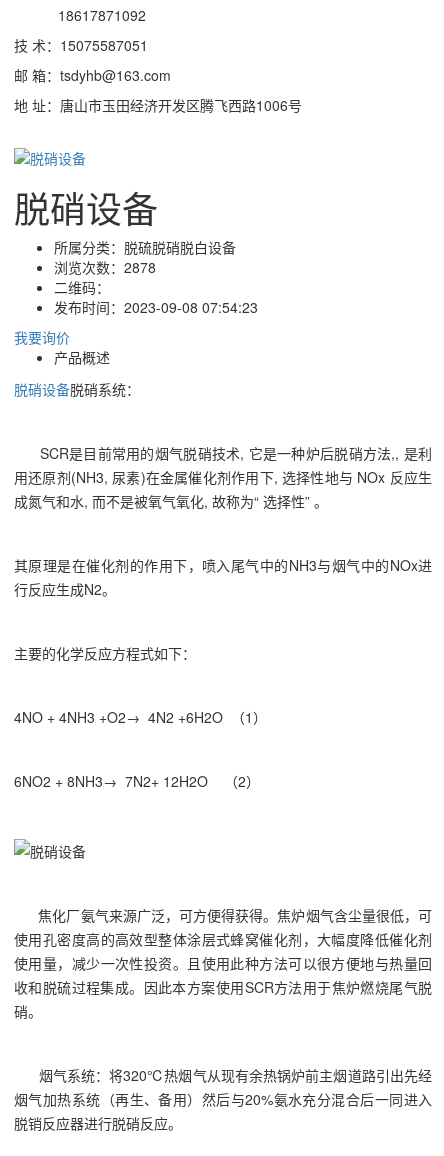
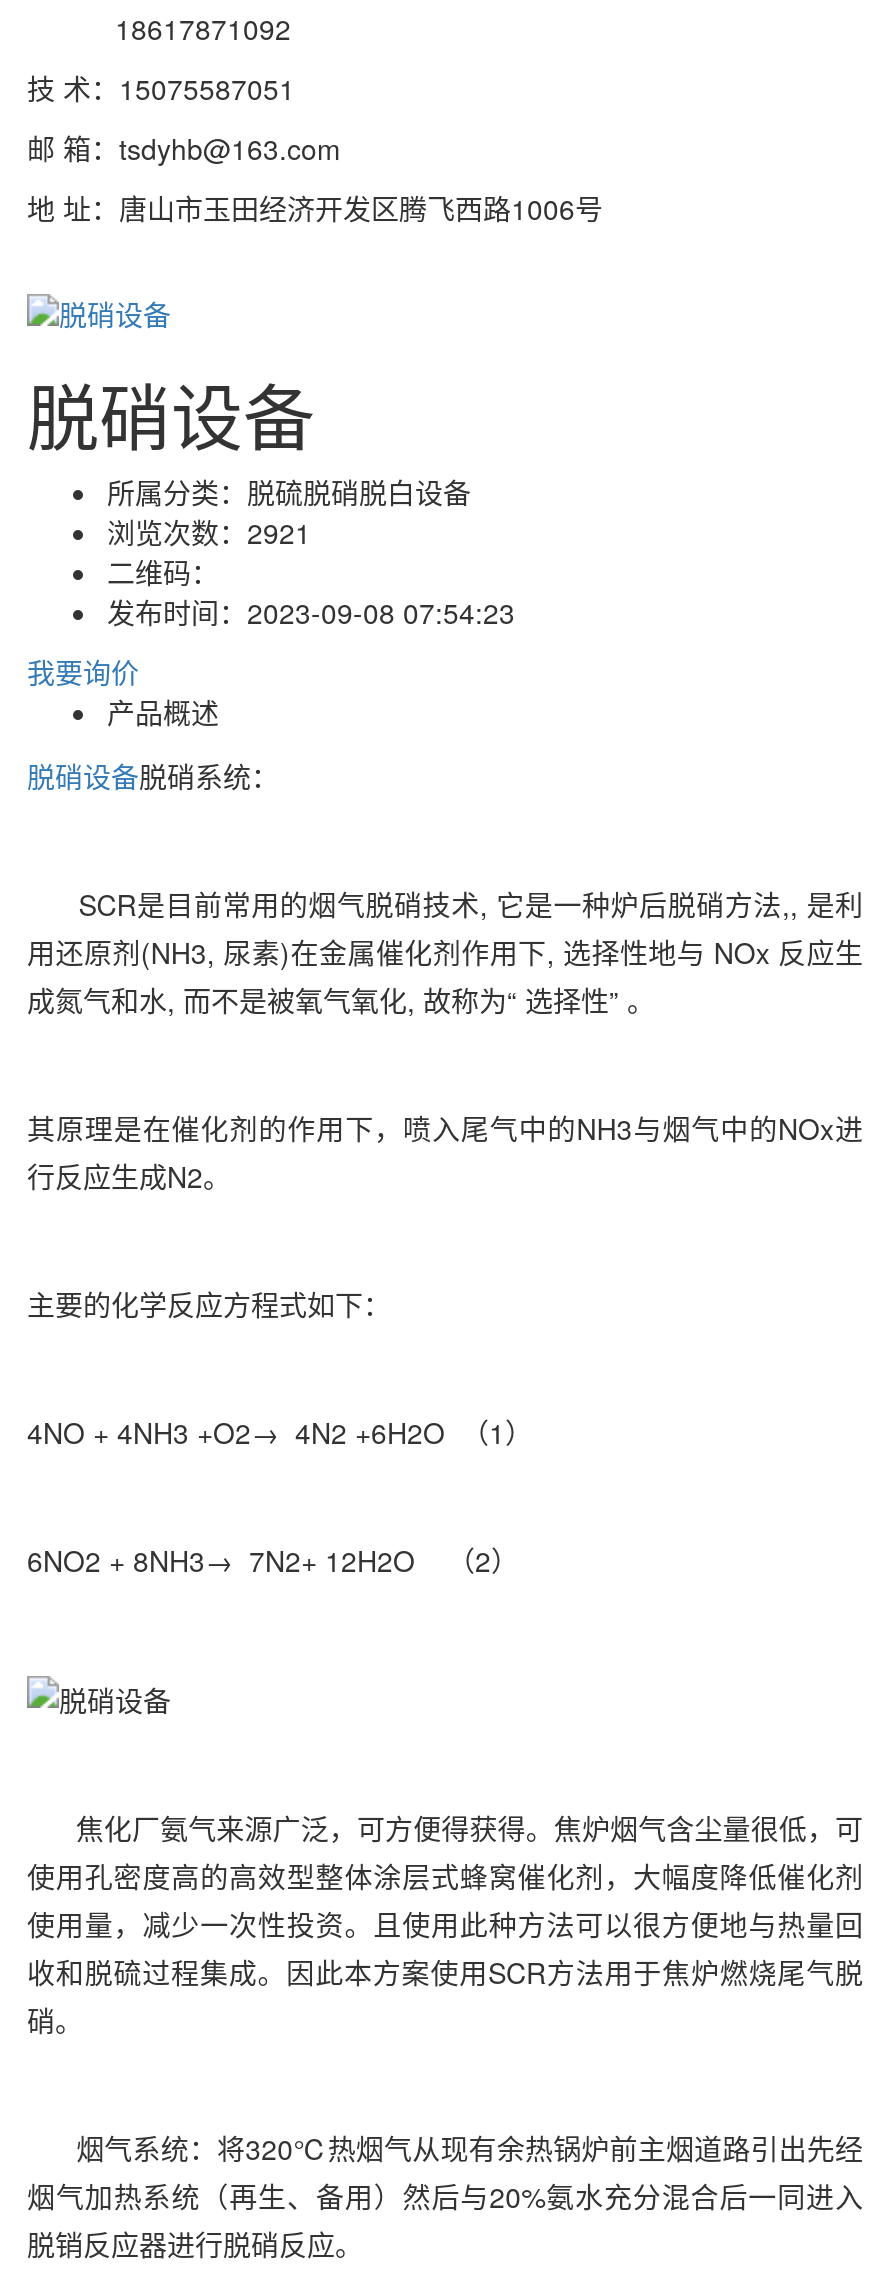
- 浏览次数：2878
+ 浏览次数：2921
